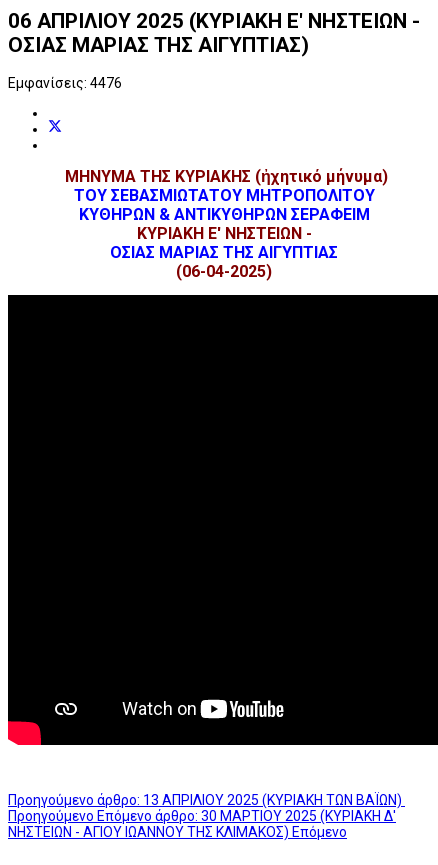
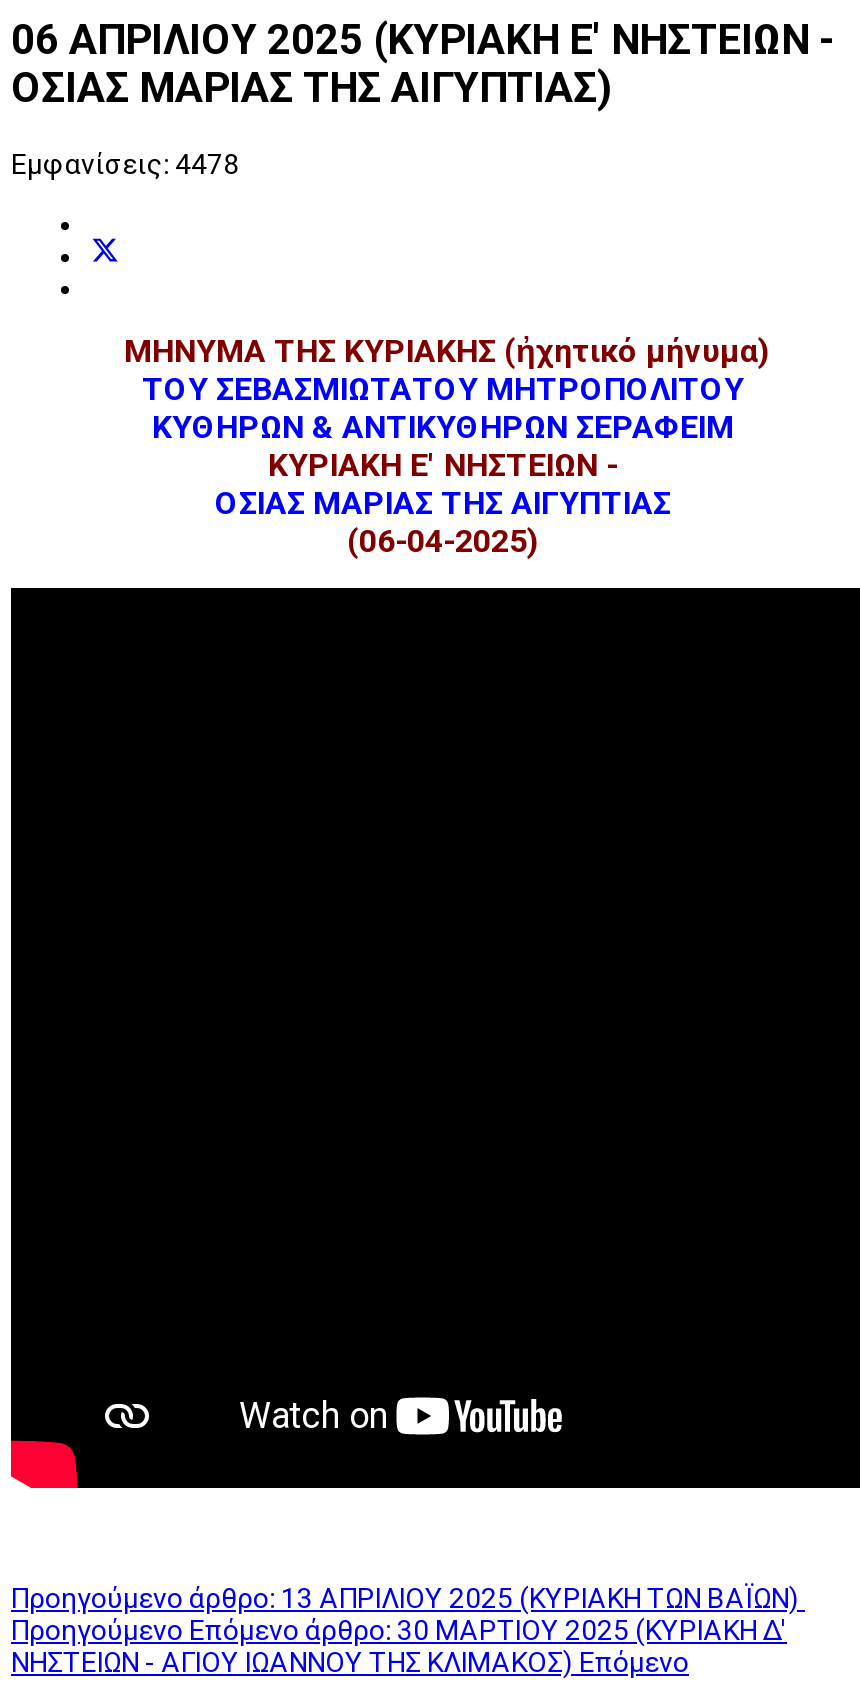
- Εμφανίσεις: 4476
+ Εμφανίσεις: 4478
